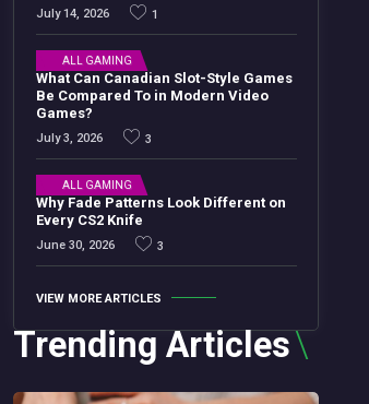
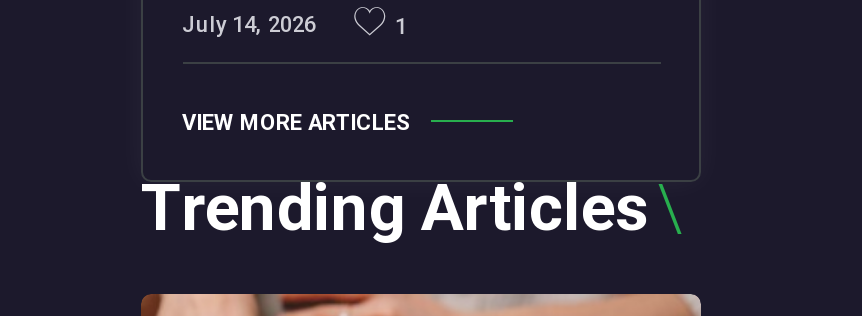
- ALL GAMING
- What Can Canadian Slot-Style Games
- Be Compared To in Modern Video
- Games?
- July 3, 2026
- 3
- ALL GAMING
- Why Fade Patterns Look Different on
- Every CS2 Knife
- June 30, 2026
- 3
